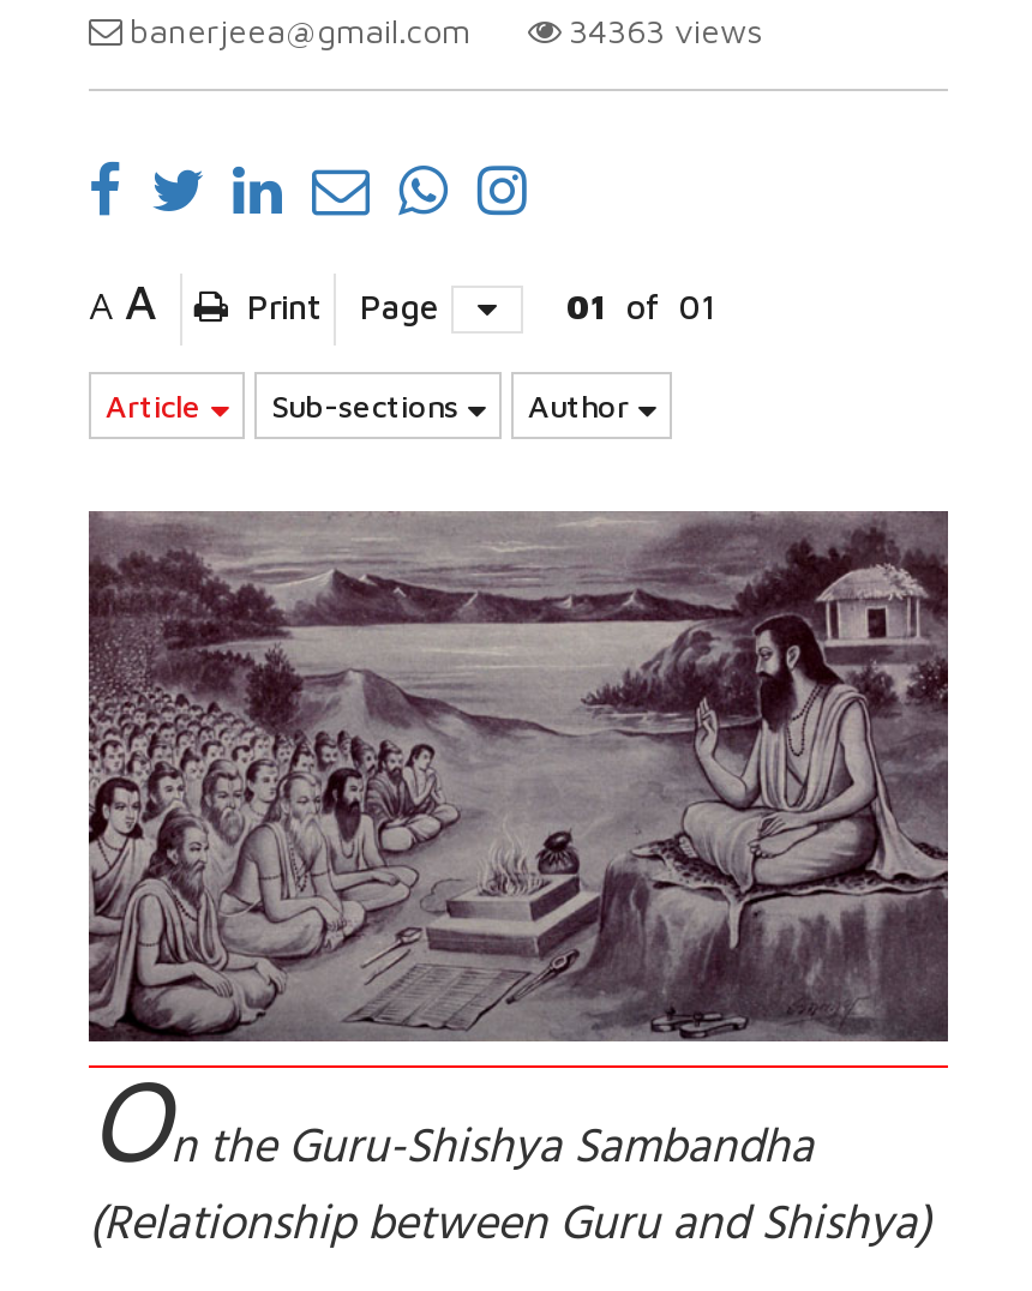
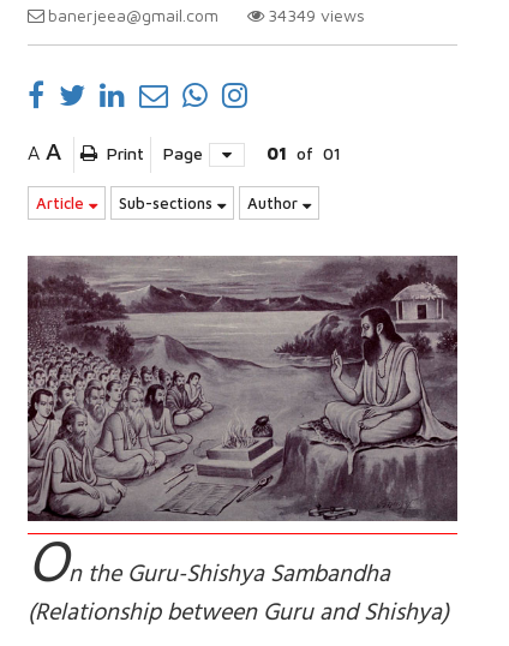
- 34363 views
+ 34349 views
